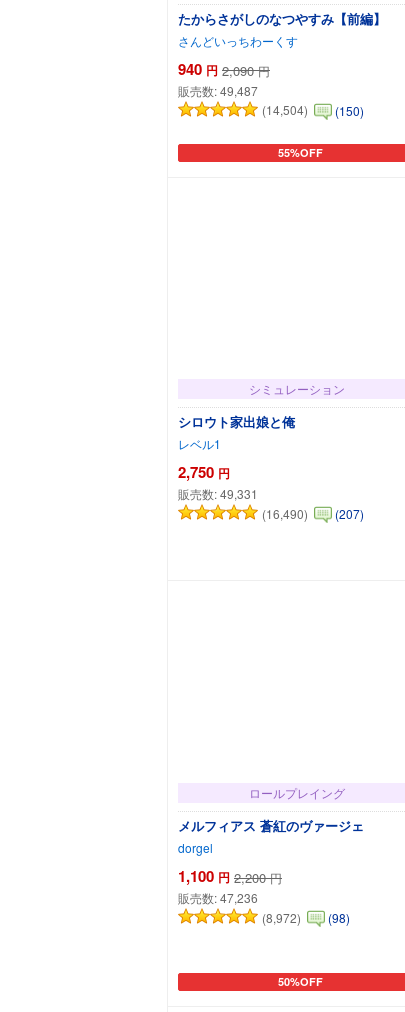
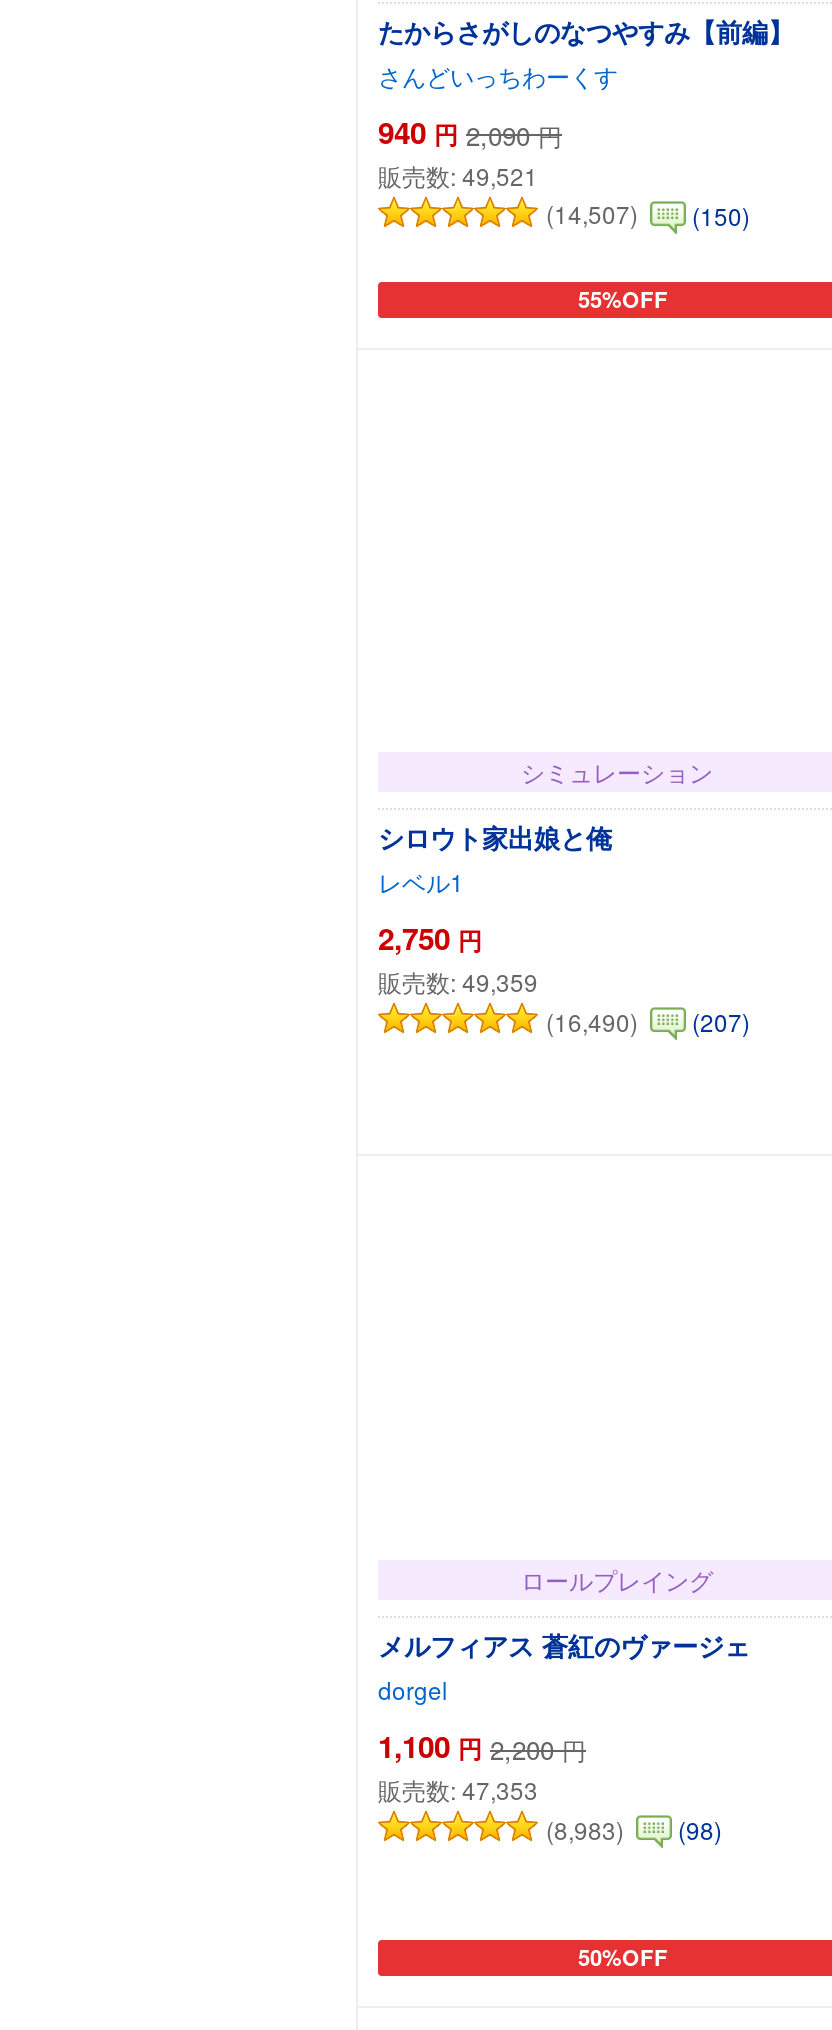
- 販売数: 49,487
+ 販売数: 49,521

- (14,504) (150)
+ (14,507) (150)

- 販売数: 49,331
+ 販売数: 49,359

- 販売数: 47,236
+ 販売数: 47,353

- (8,972) (98)
+ (8,983) (98)
